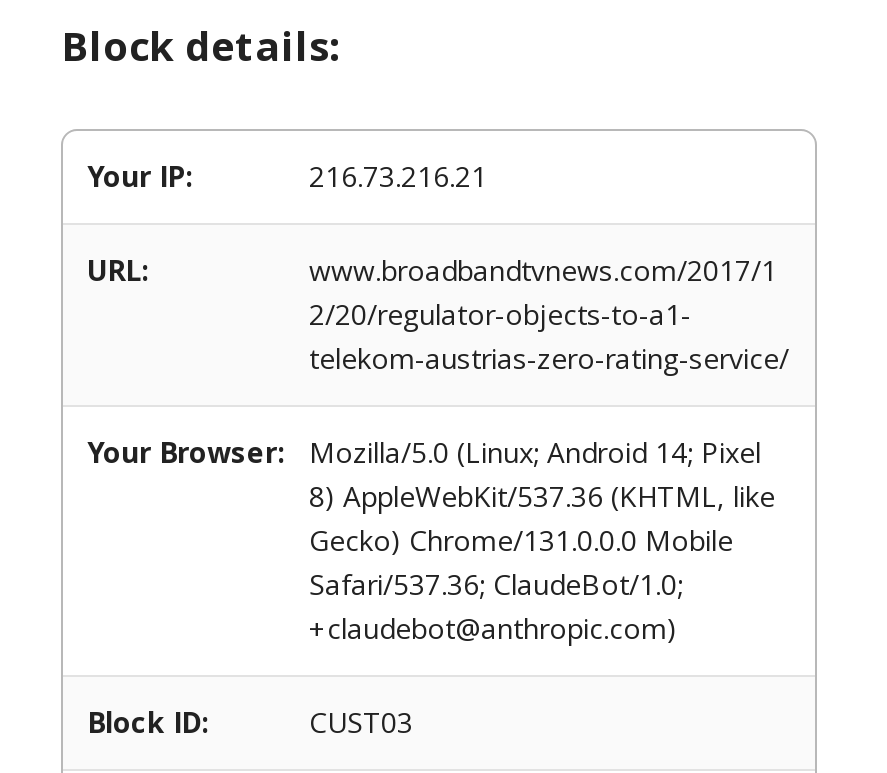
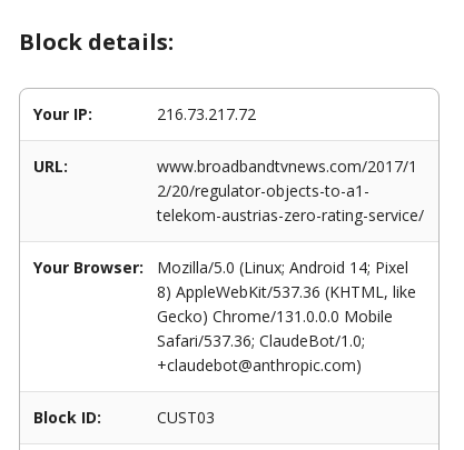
- 216.73.216.21
+ 216.73.217.72
